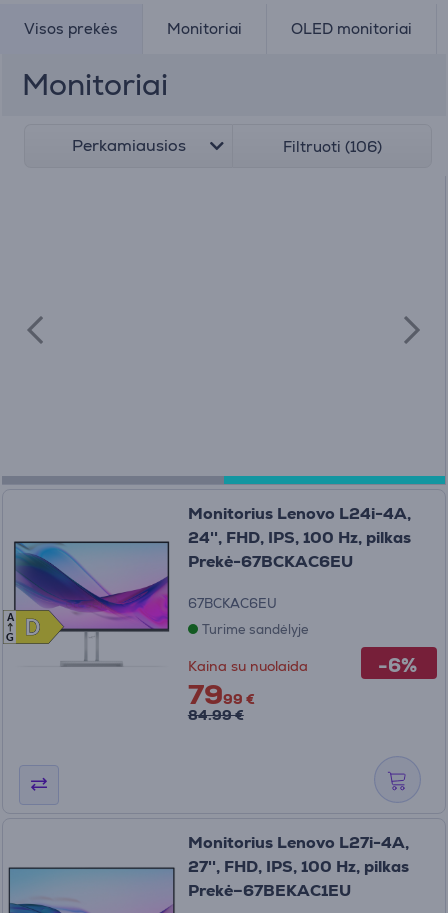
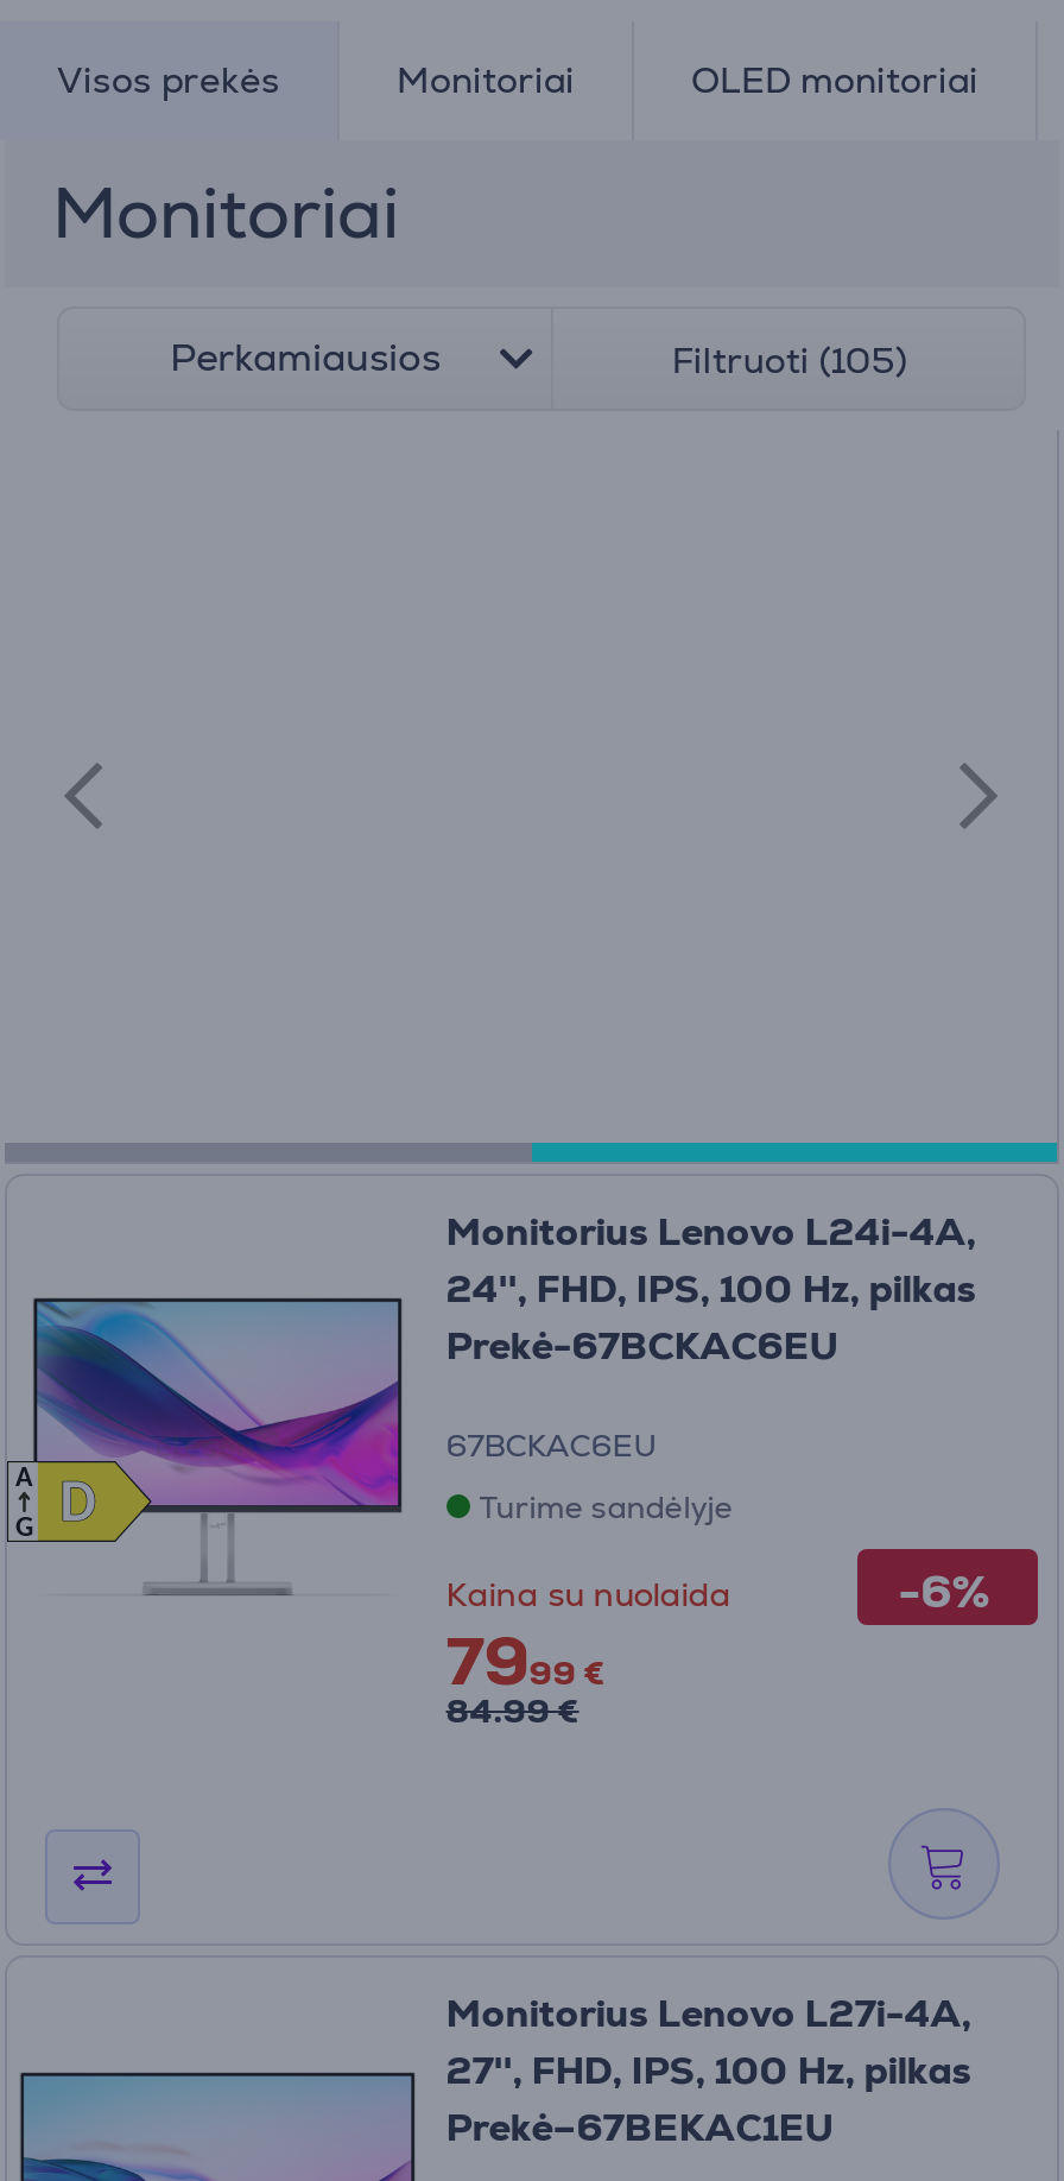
- Filtruoti (106)
+ Filtruoti (105)
